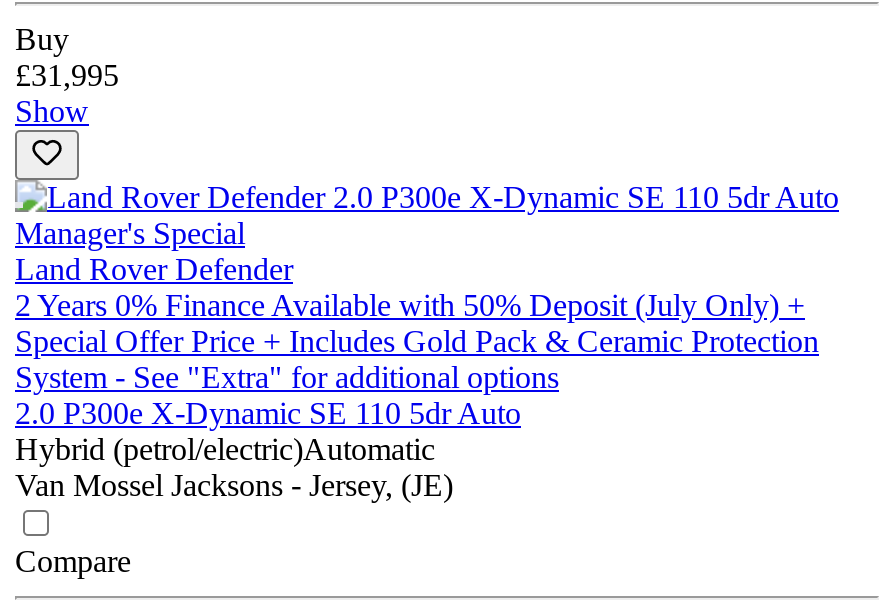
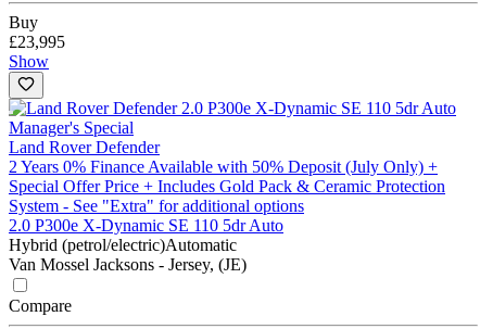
- £31,995
+ £23,995
